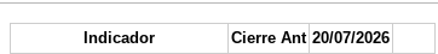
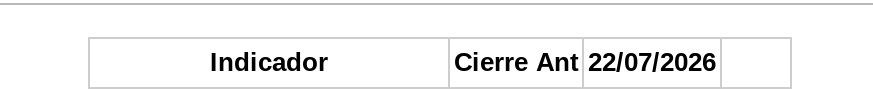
- Cierre Ant 20/07/2026
+ Cierre Ant 22/07/2026
